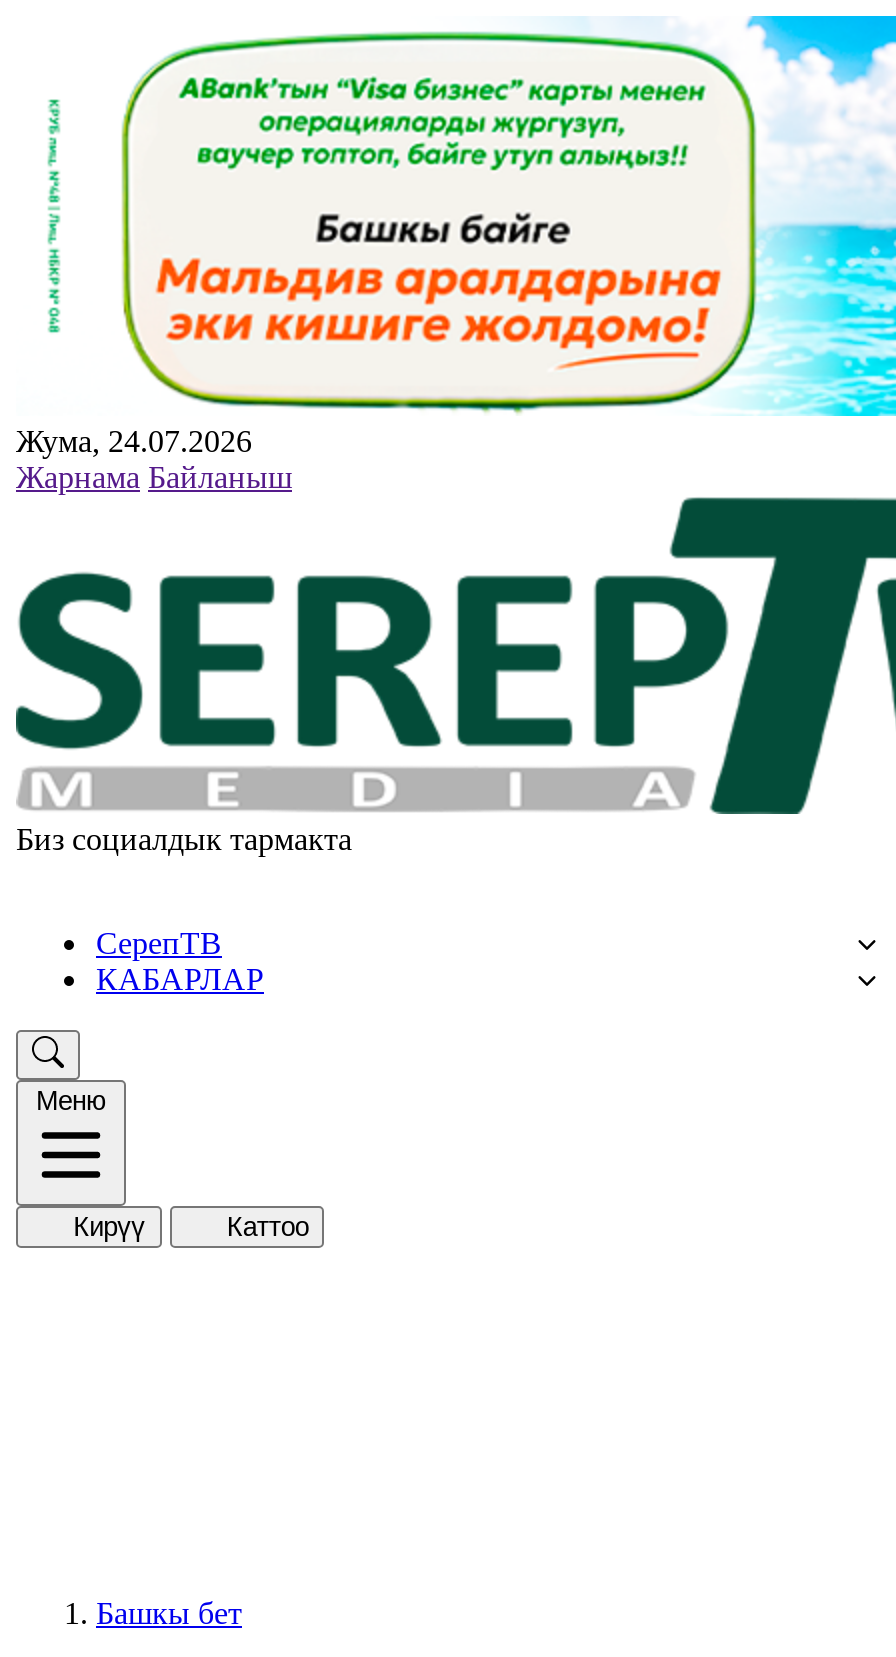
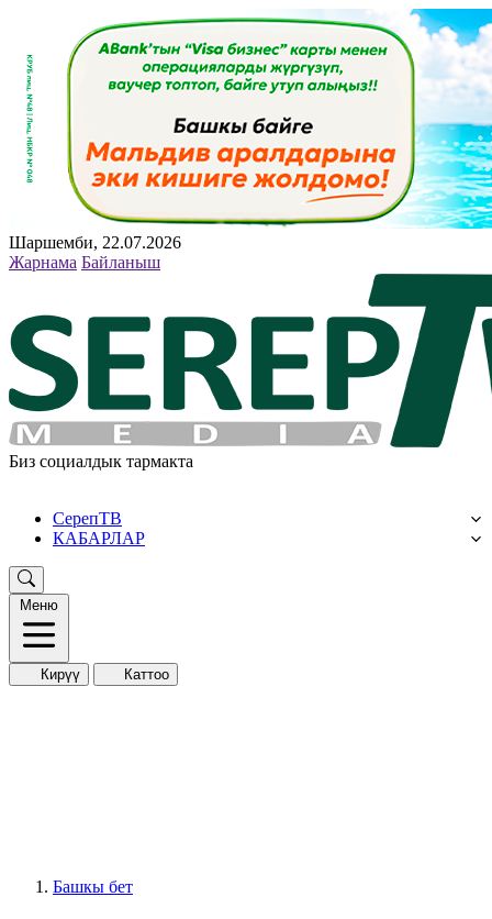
- Жума, 24.07.2026
+ Шаршемби, 22.07.2026
